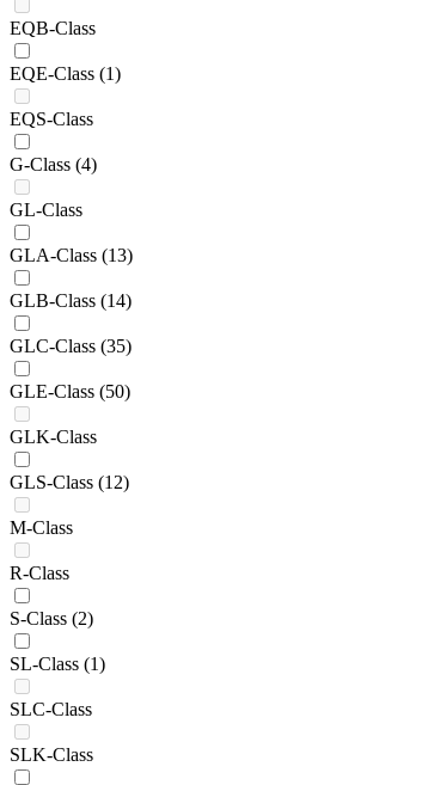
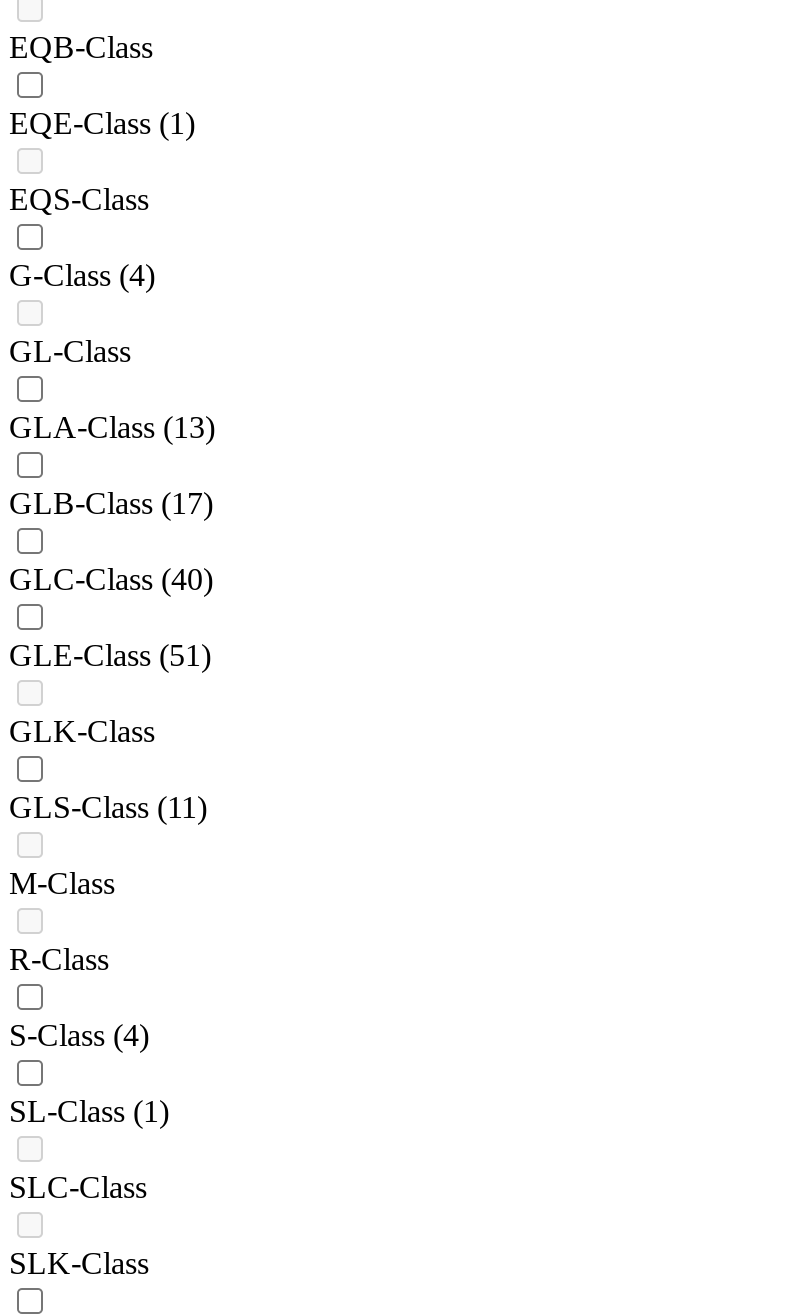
- GLB-Class (14)
+ GLB-Class (17)

- GLC-Class (35)
+ GLC-Class (40)

- GLE-Class (50)
+ GLE-Class (51)

- GLS-Class (12)
+ GLS-Class (11)

- S-Class (2)
+ S-Class (4)
